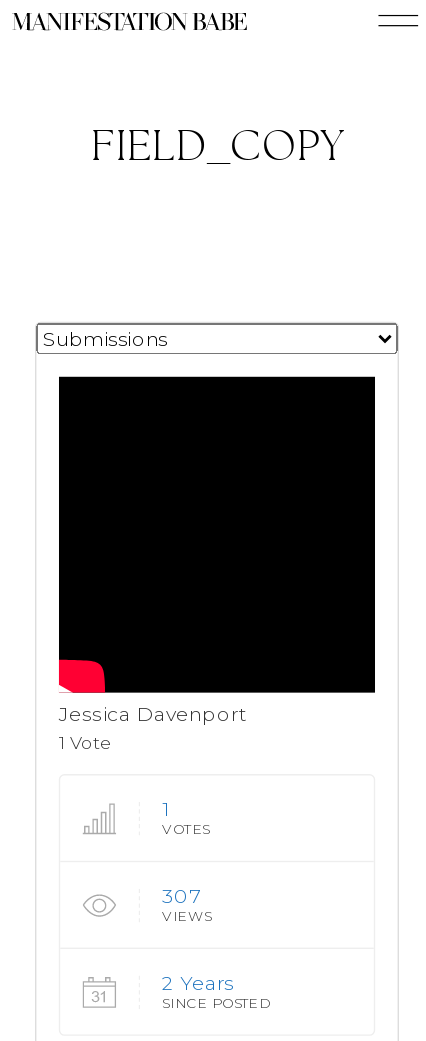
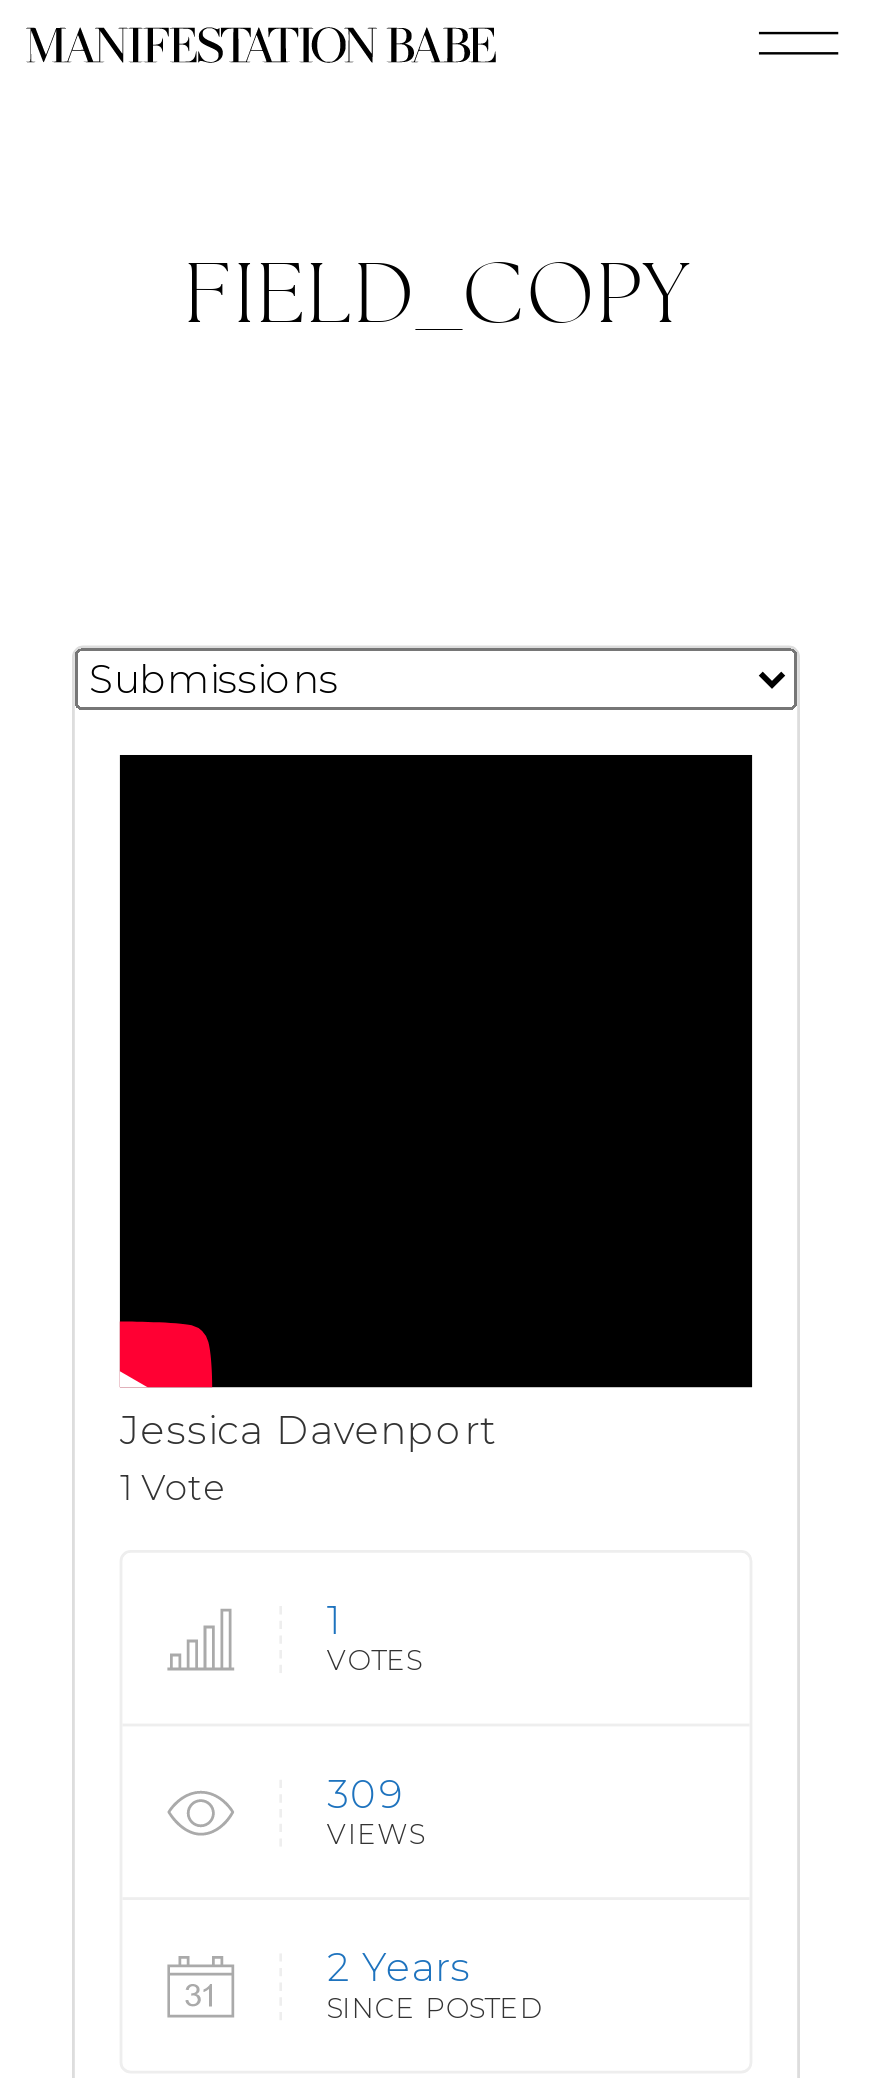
- 307
+ 309
